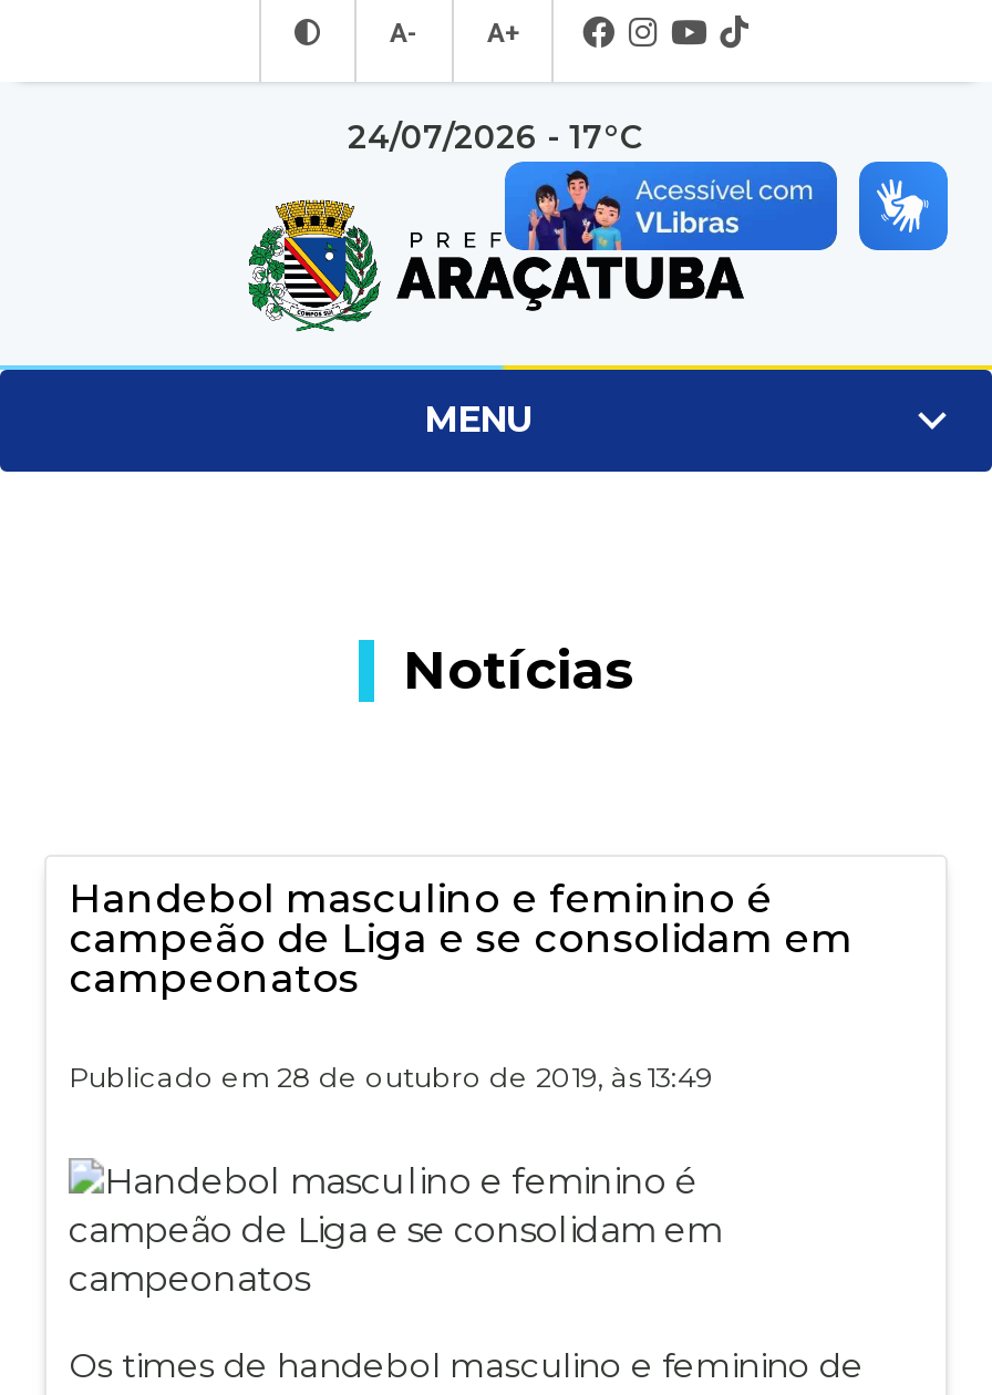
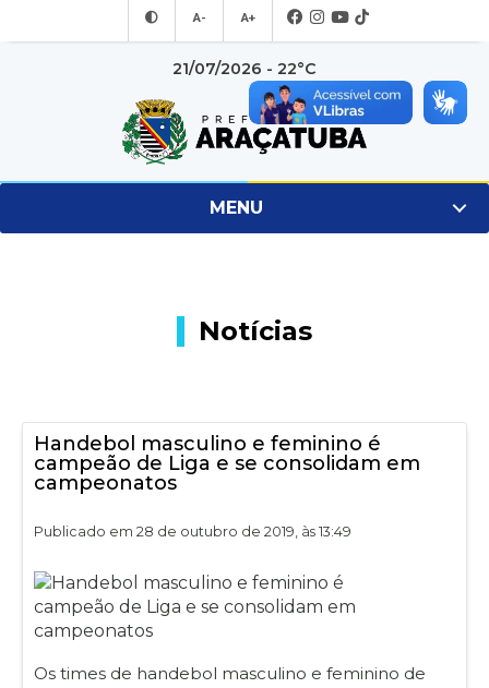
- 24/07/2026 - 17°C
+ 21/07/2026 - 22°C
